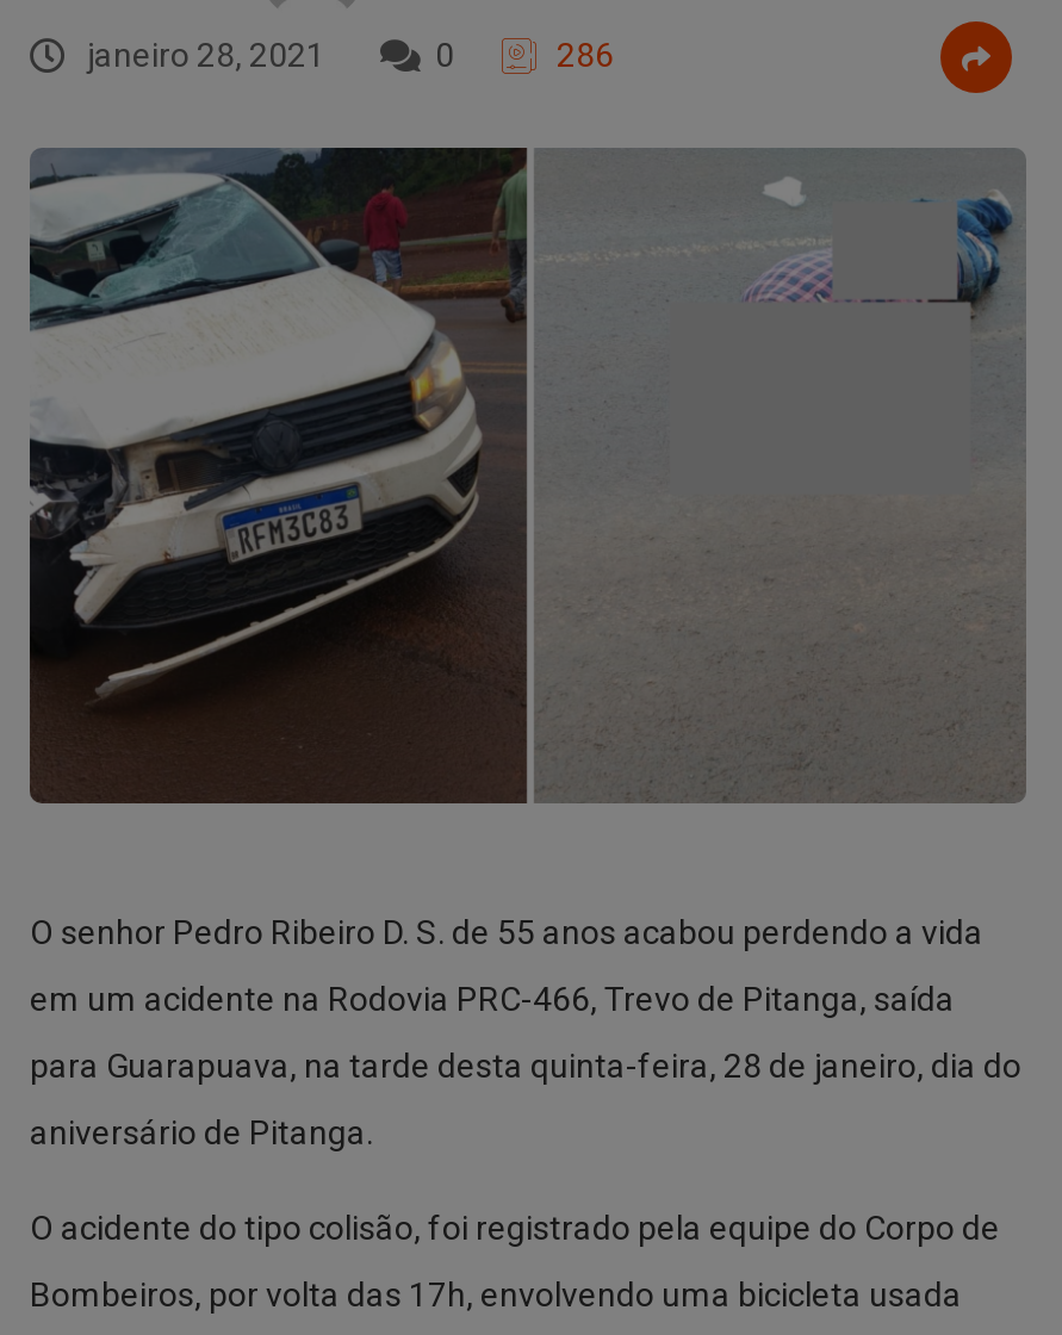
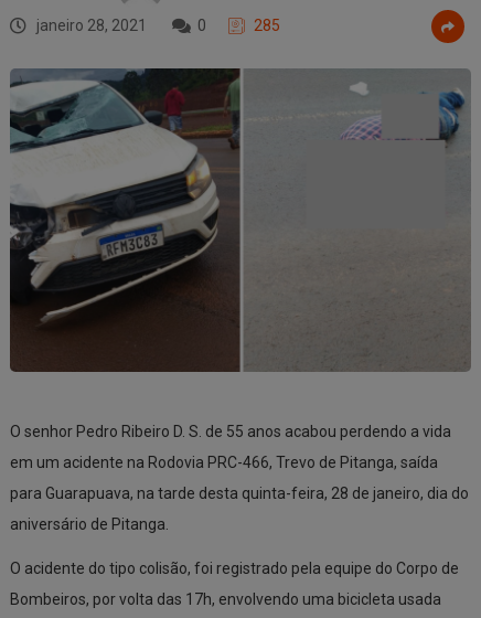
- 286
+ 285
